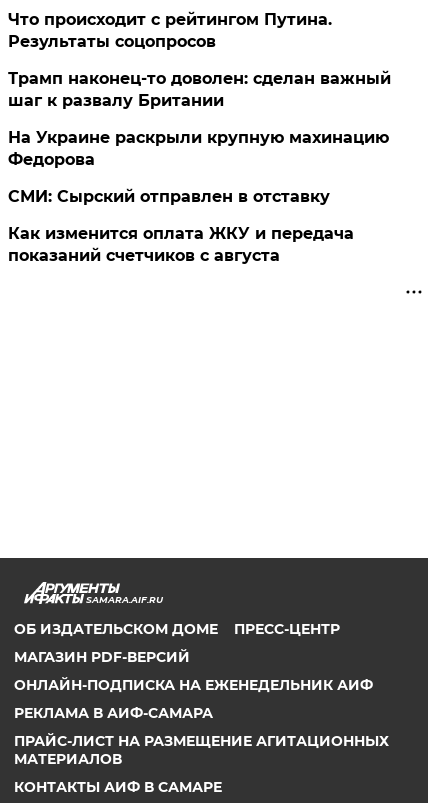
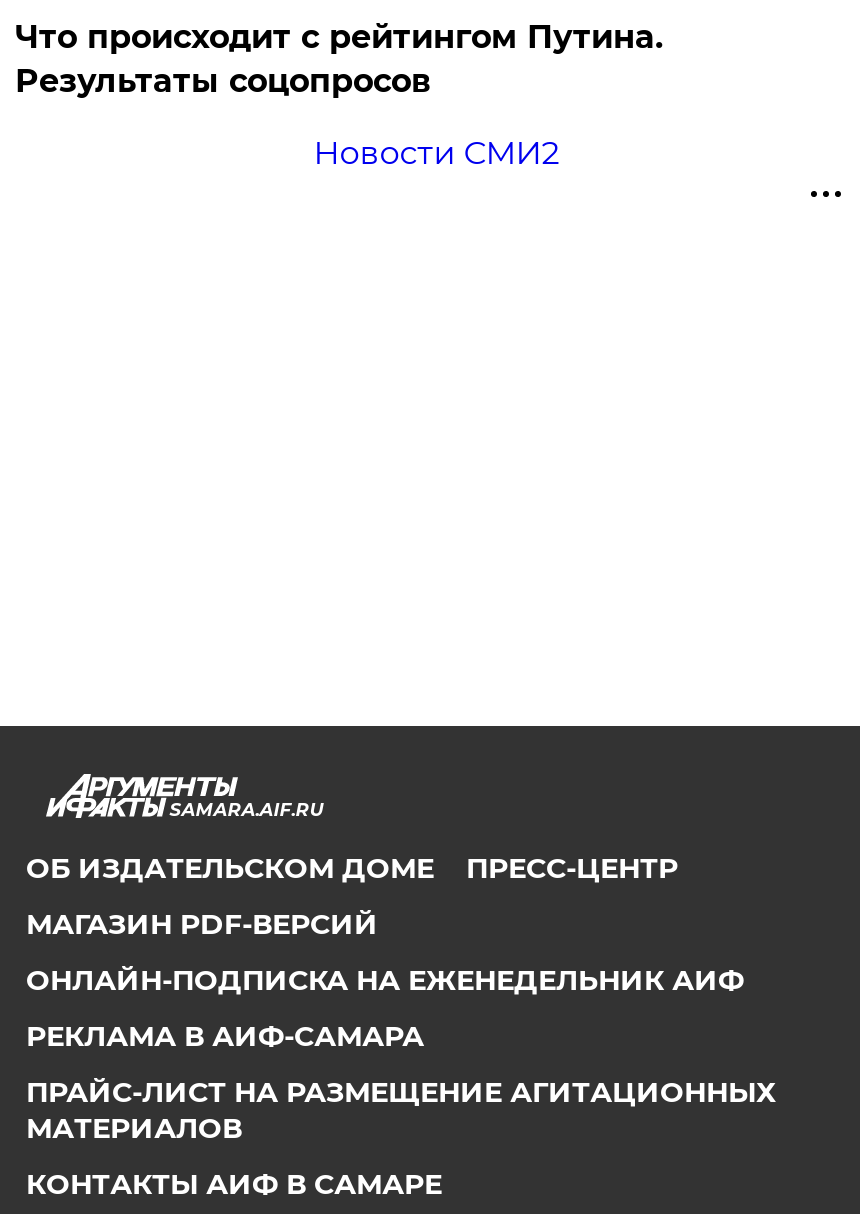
- Трамп наконец-то доволен: сделан важный
- шаг к развалу Британии
- На Украине раскрыли крупную махинацию
- Федорова
- СМИ: Сырский отправлен в отставку
- Как изменится оплата ЖКУ и передача
- показаний счетчиков с августа
+ Новости СМИ2
